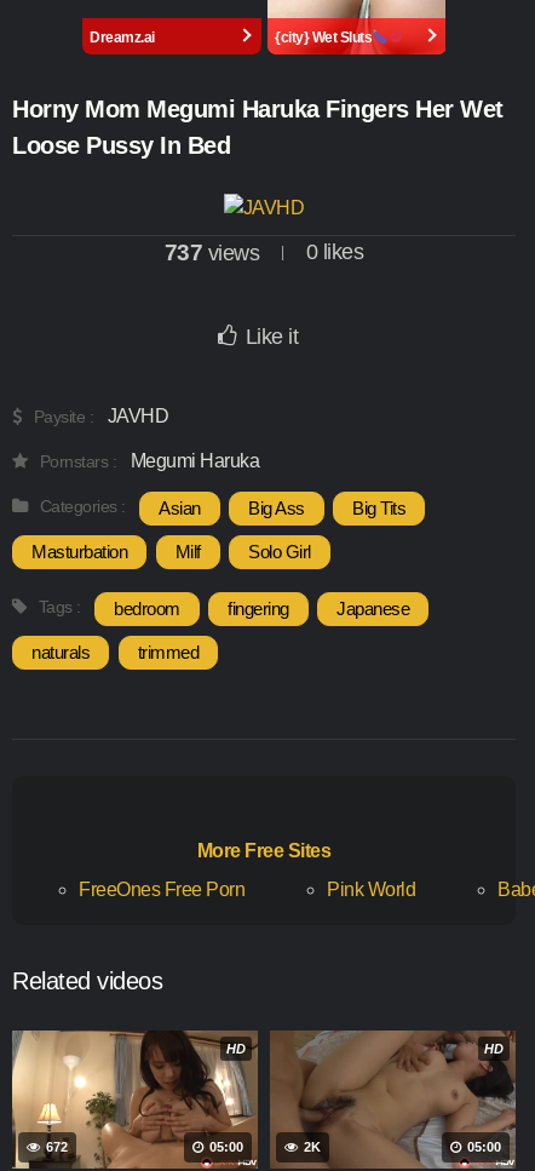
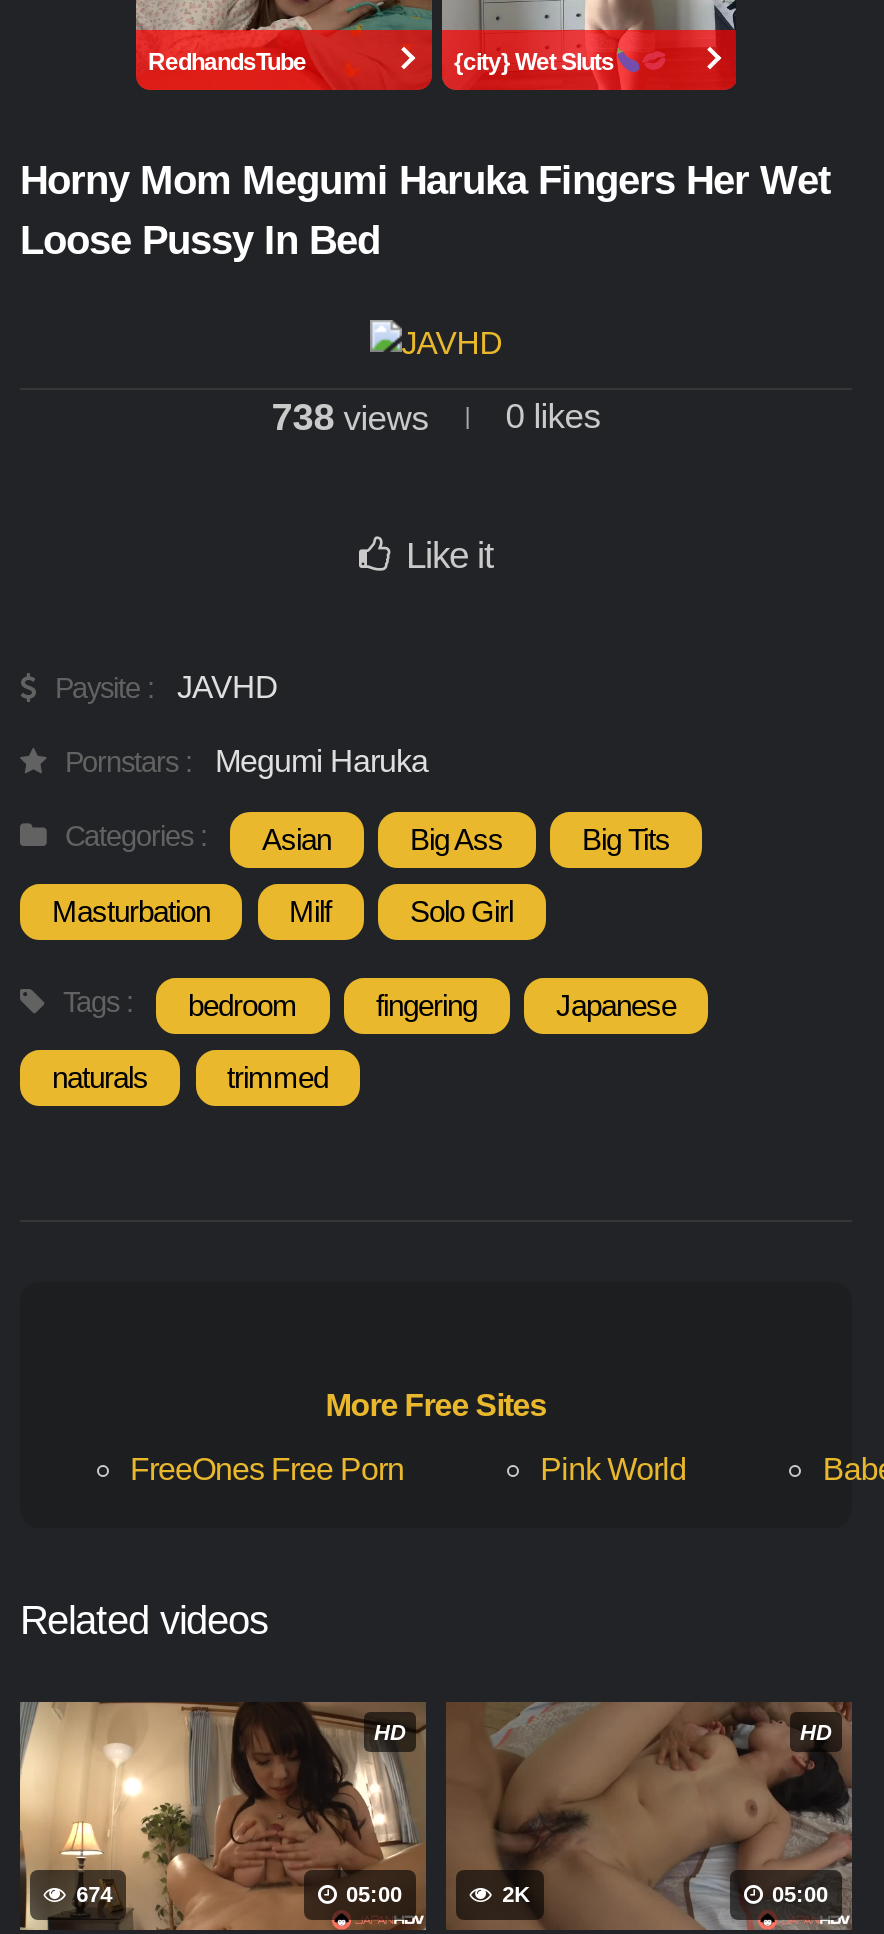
- Dreamz.ai
+ RedhandsTube

- 737 views
+ 738 views

- 672
+ 674
